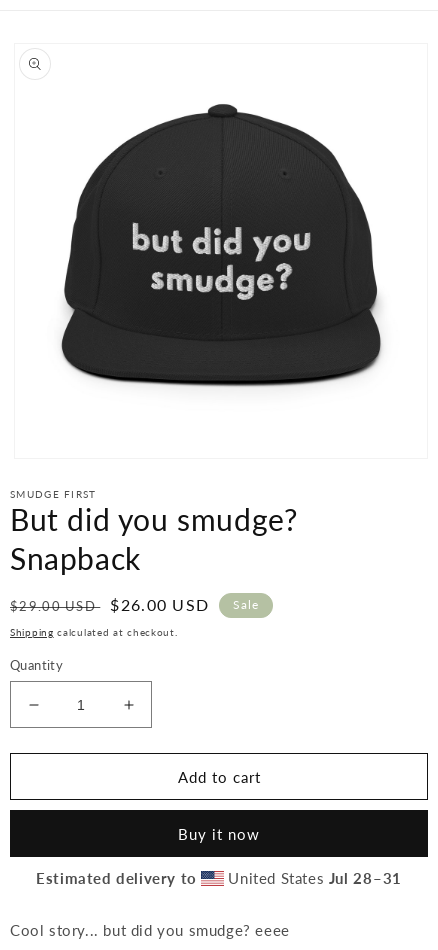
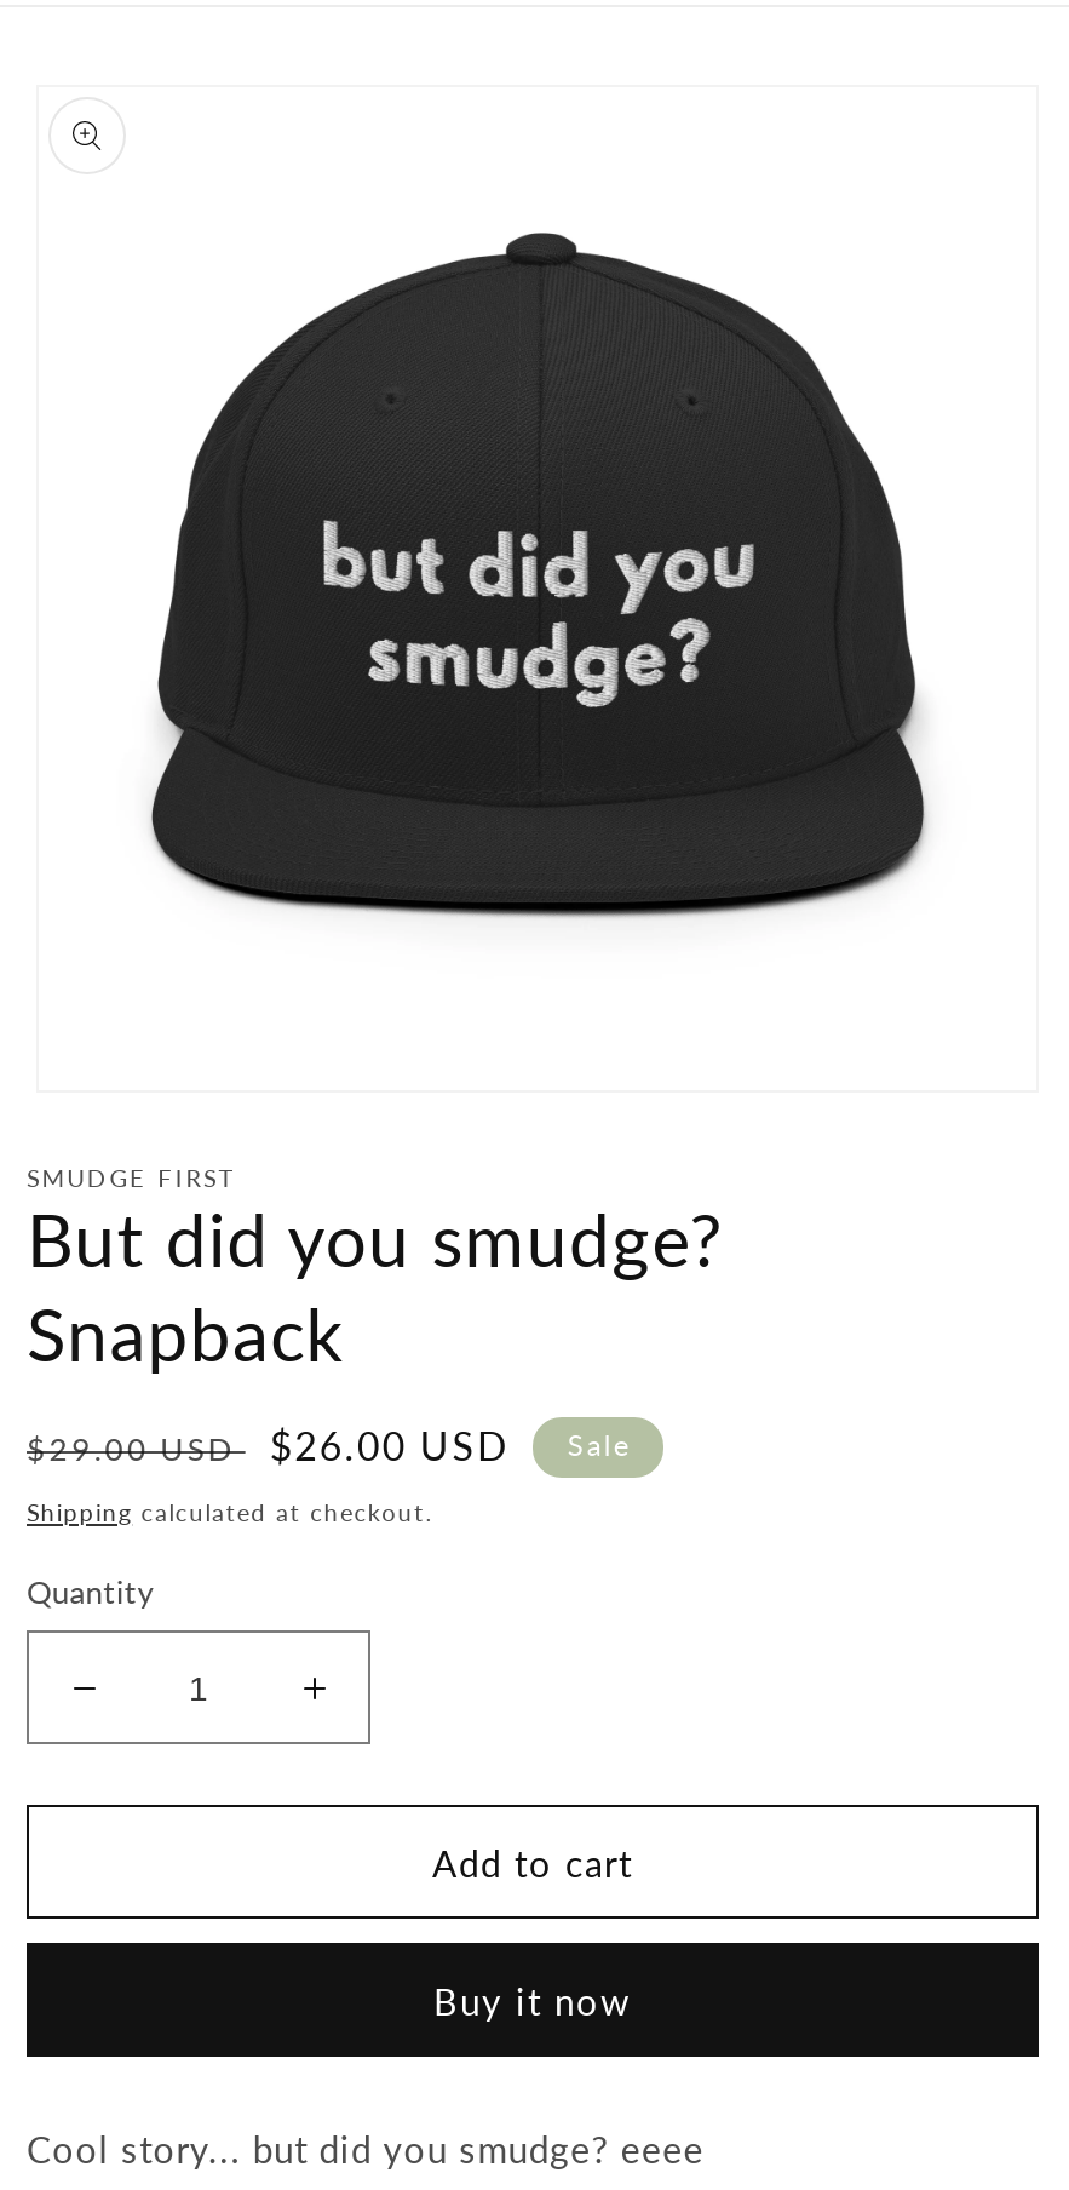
- Estimated delivery to
- United States Jul 28–31
